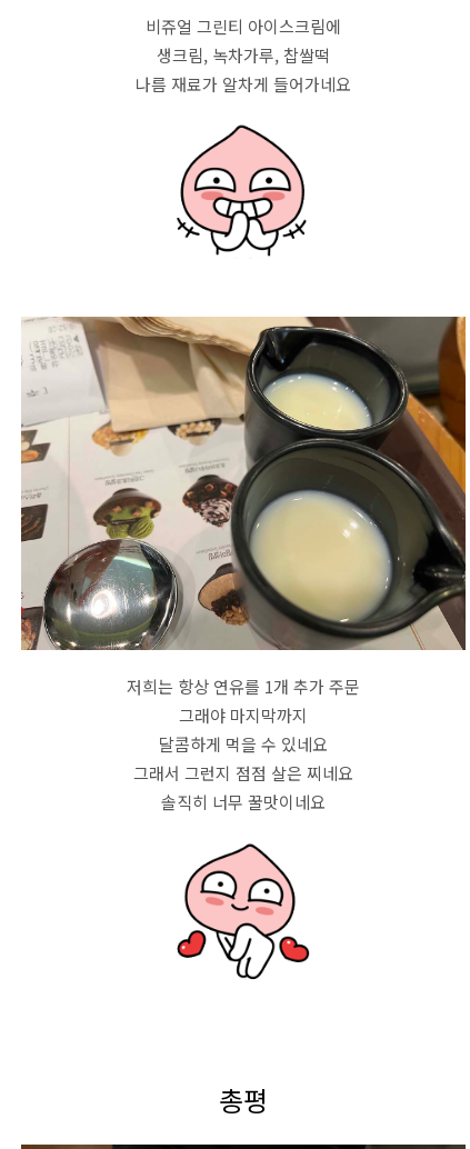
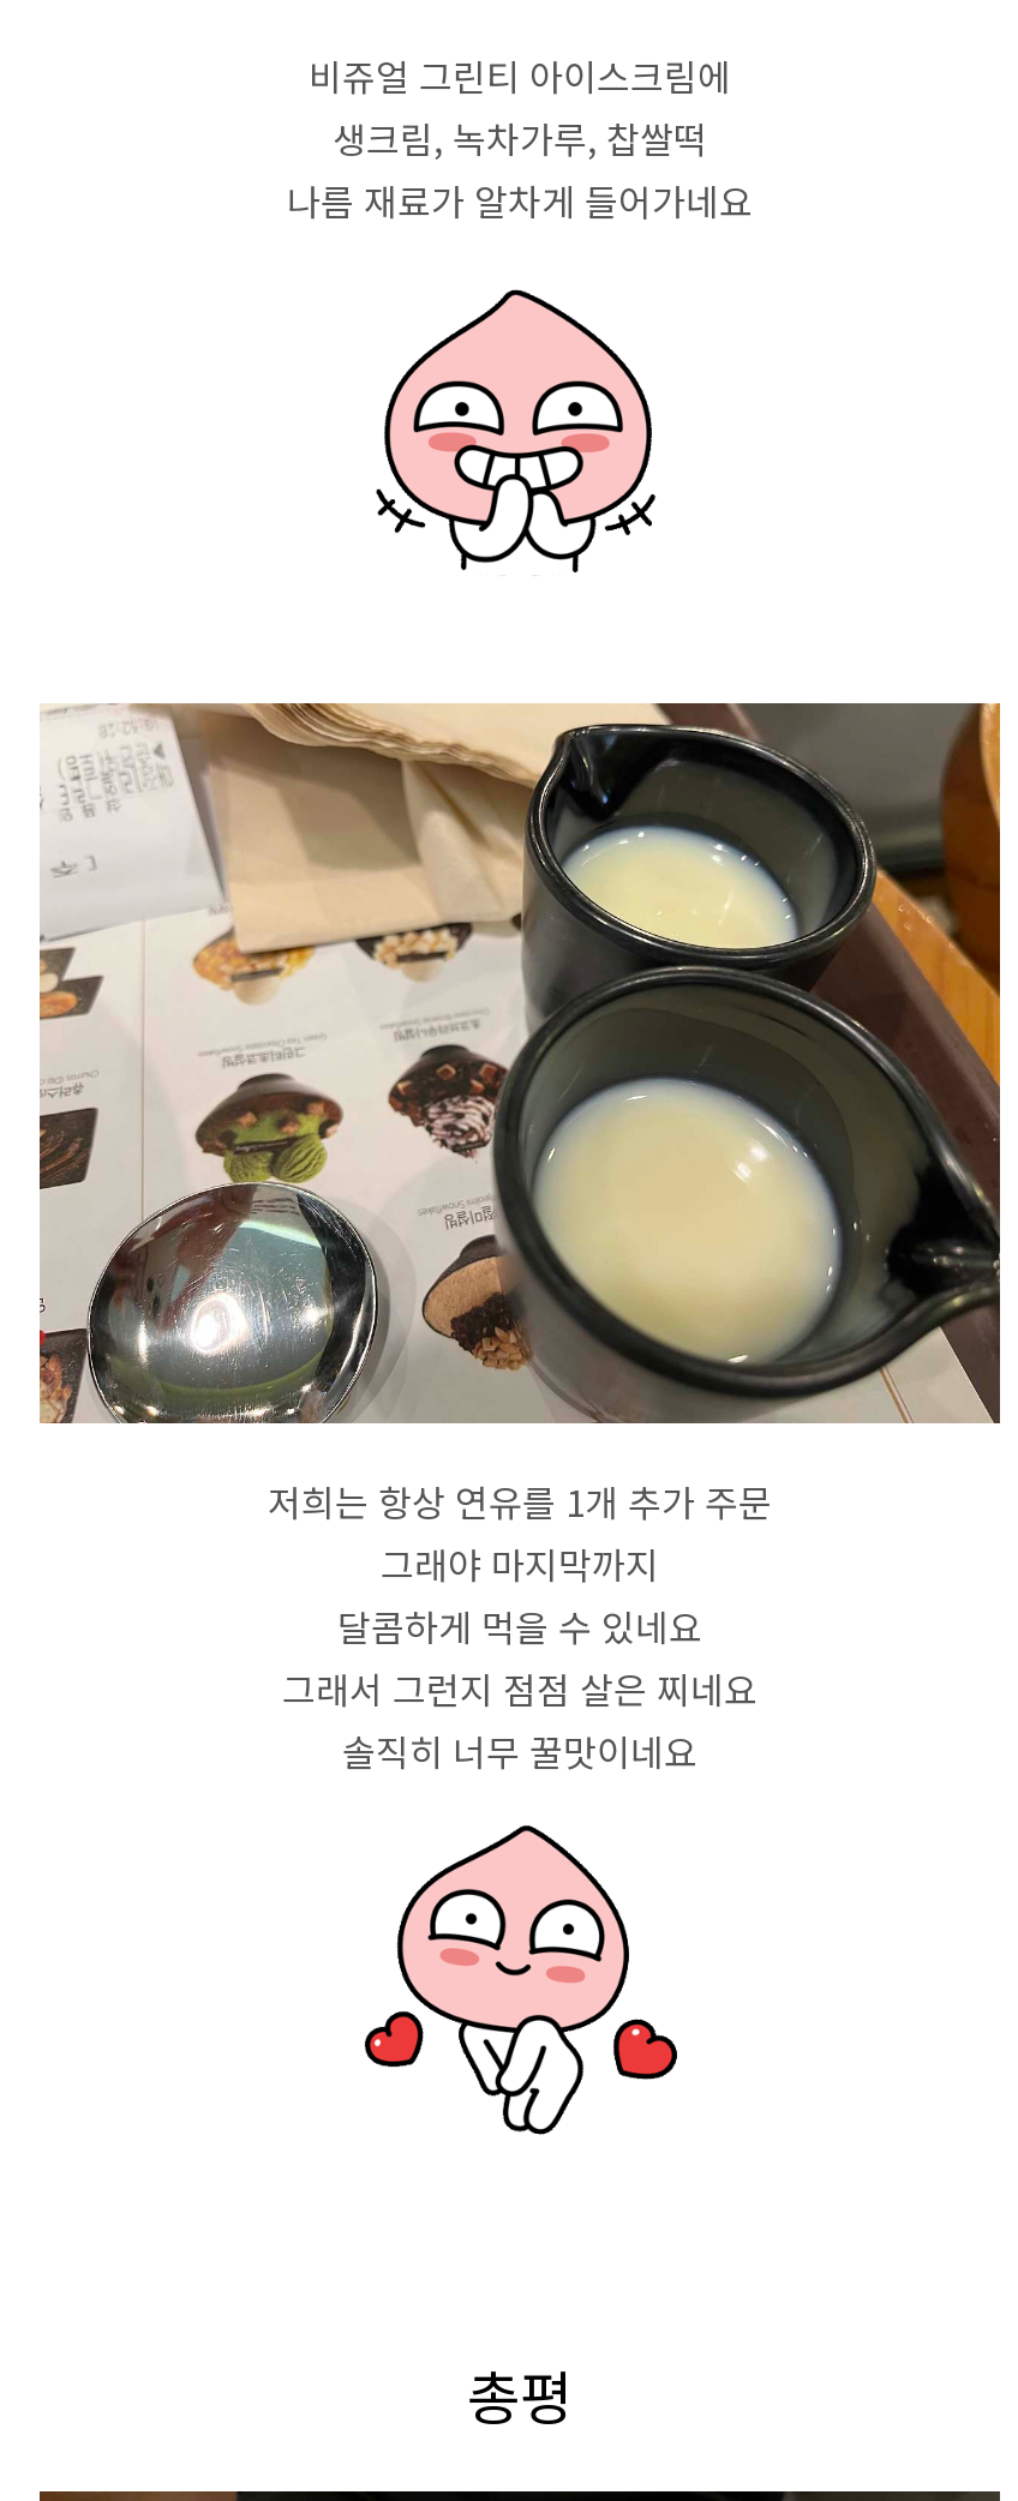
- [image]
+ [image]
